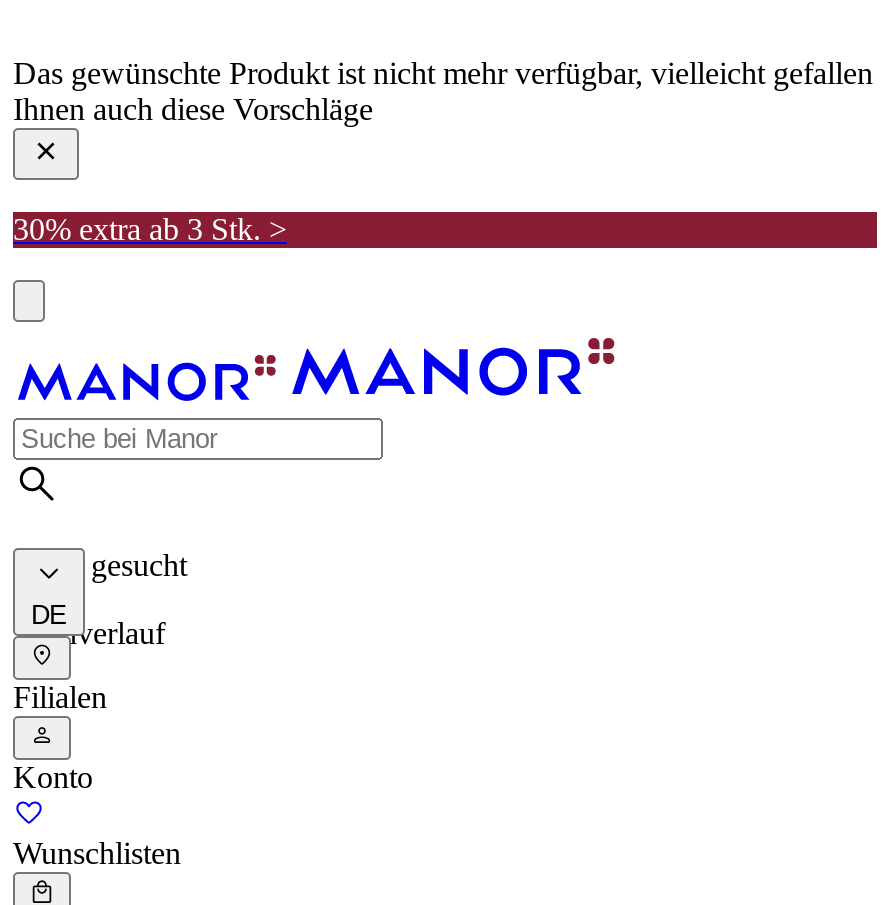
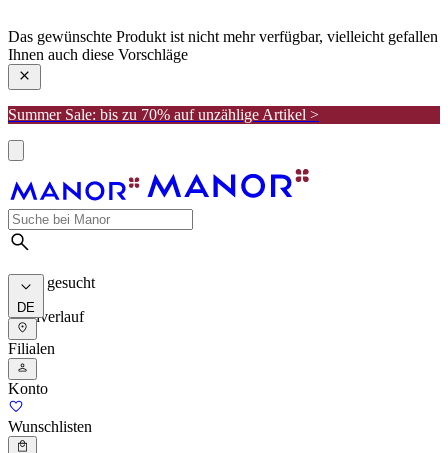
- 30% extra ab 3 Stk. >
+ Summer Sale: bis zu 70% auf unzählige Artikel >
